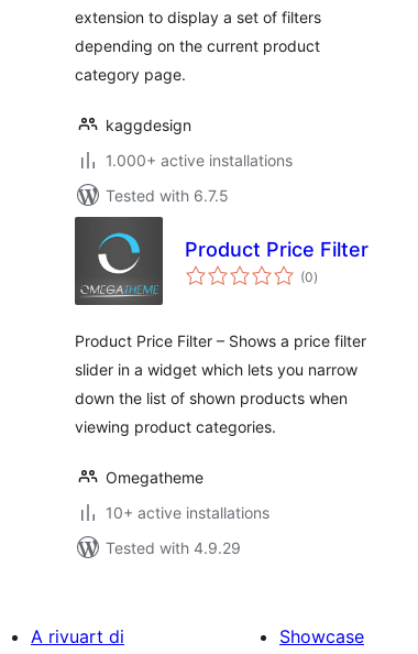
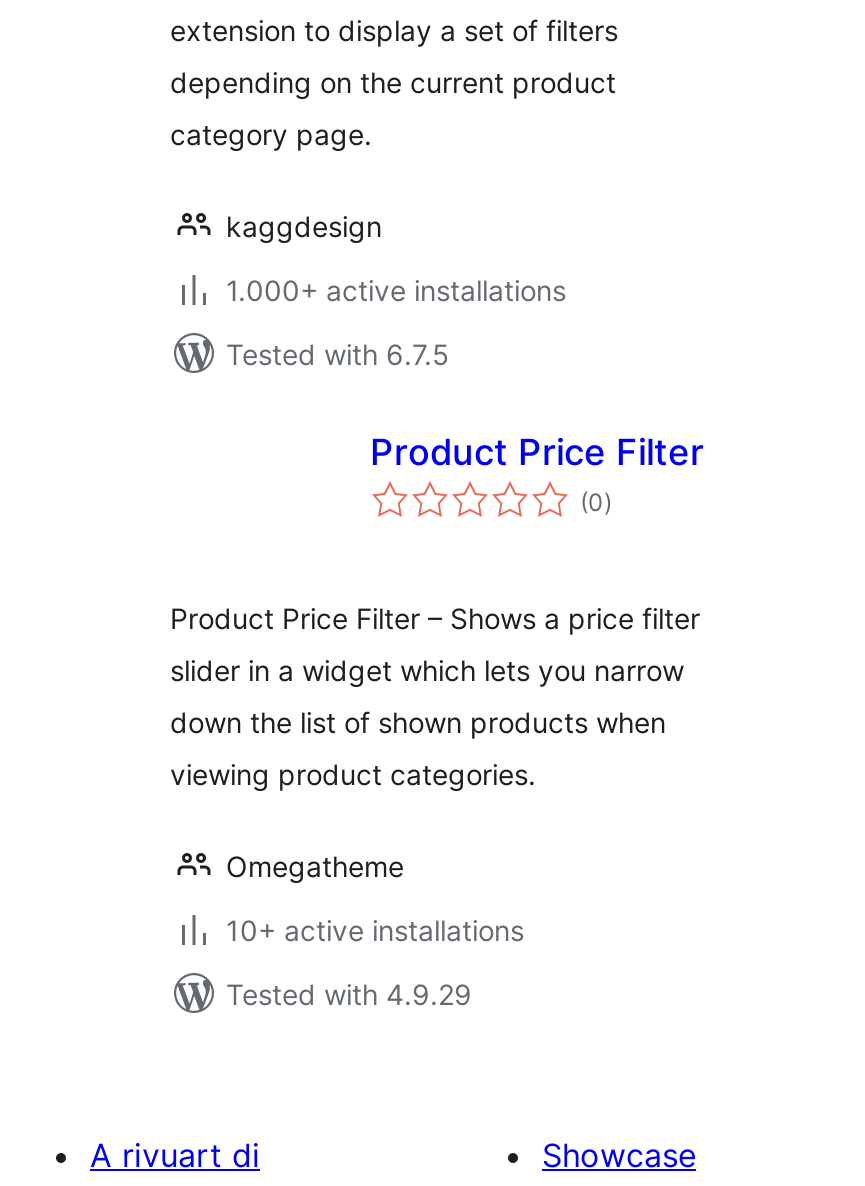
- [image]
